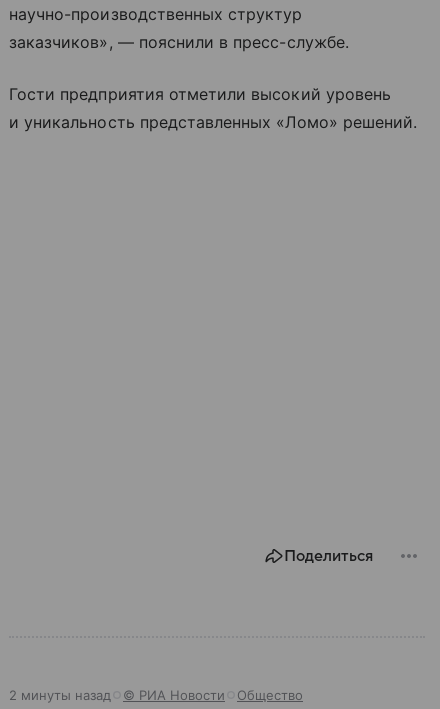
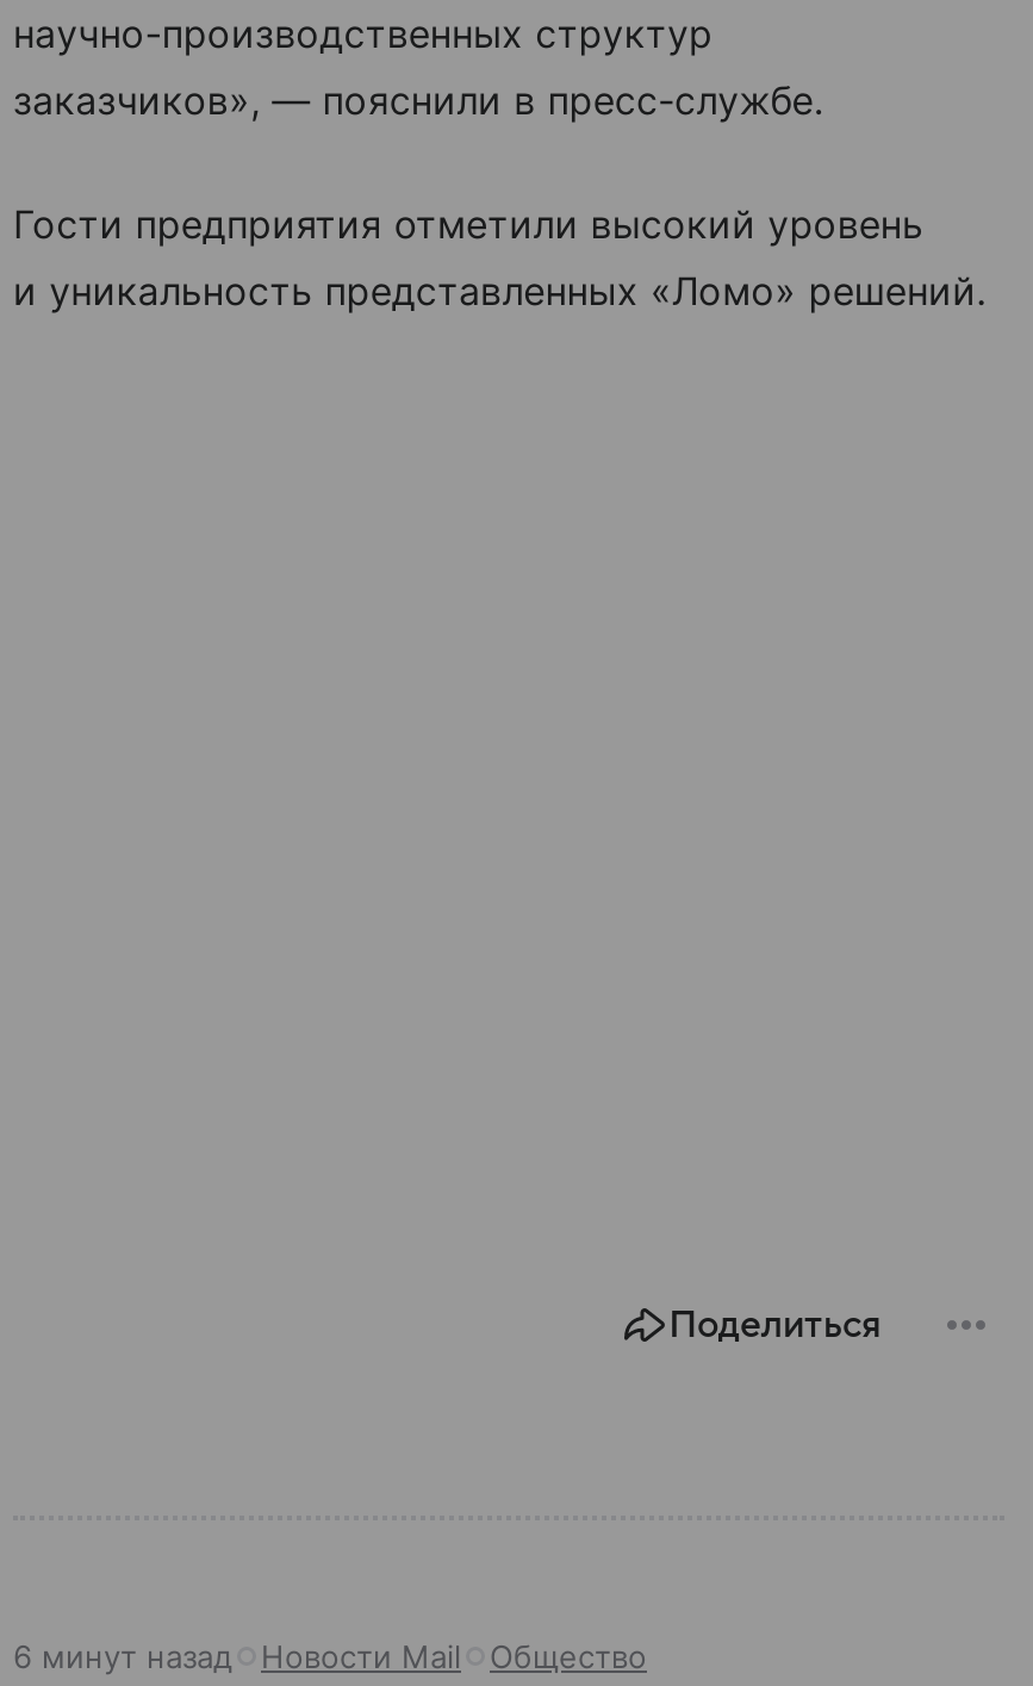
- 2 минуты назад
- © РИА Новости
+ 6 минут назад
+ Новости Mail
